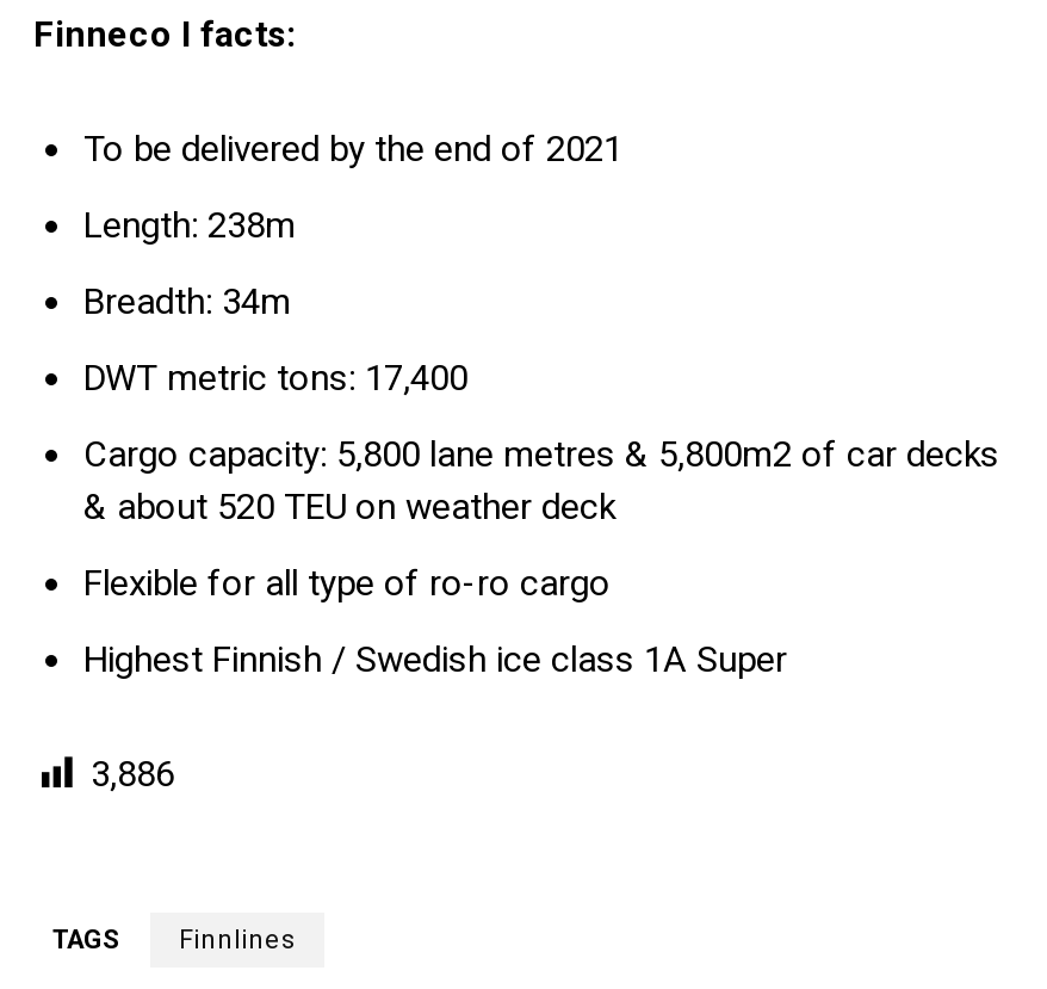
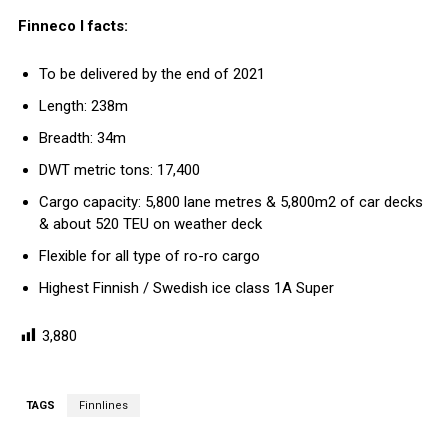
- 3,886
+ 3,880
